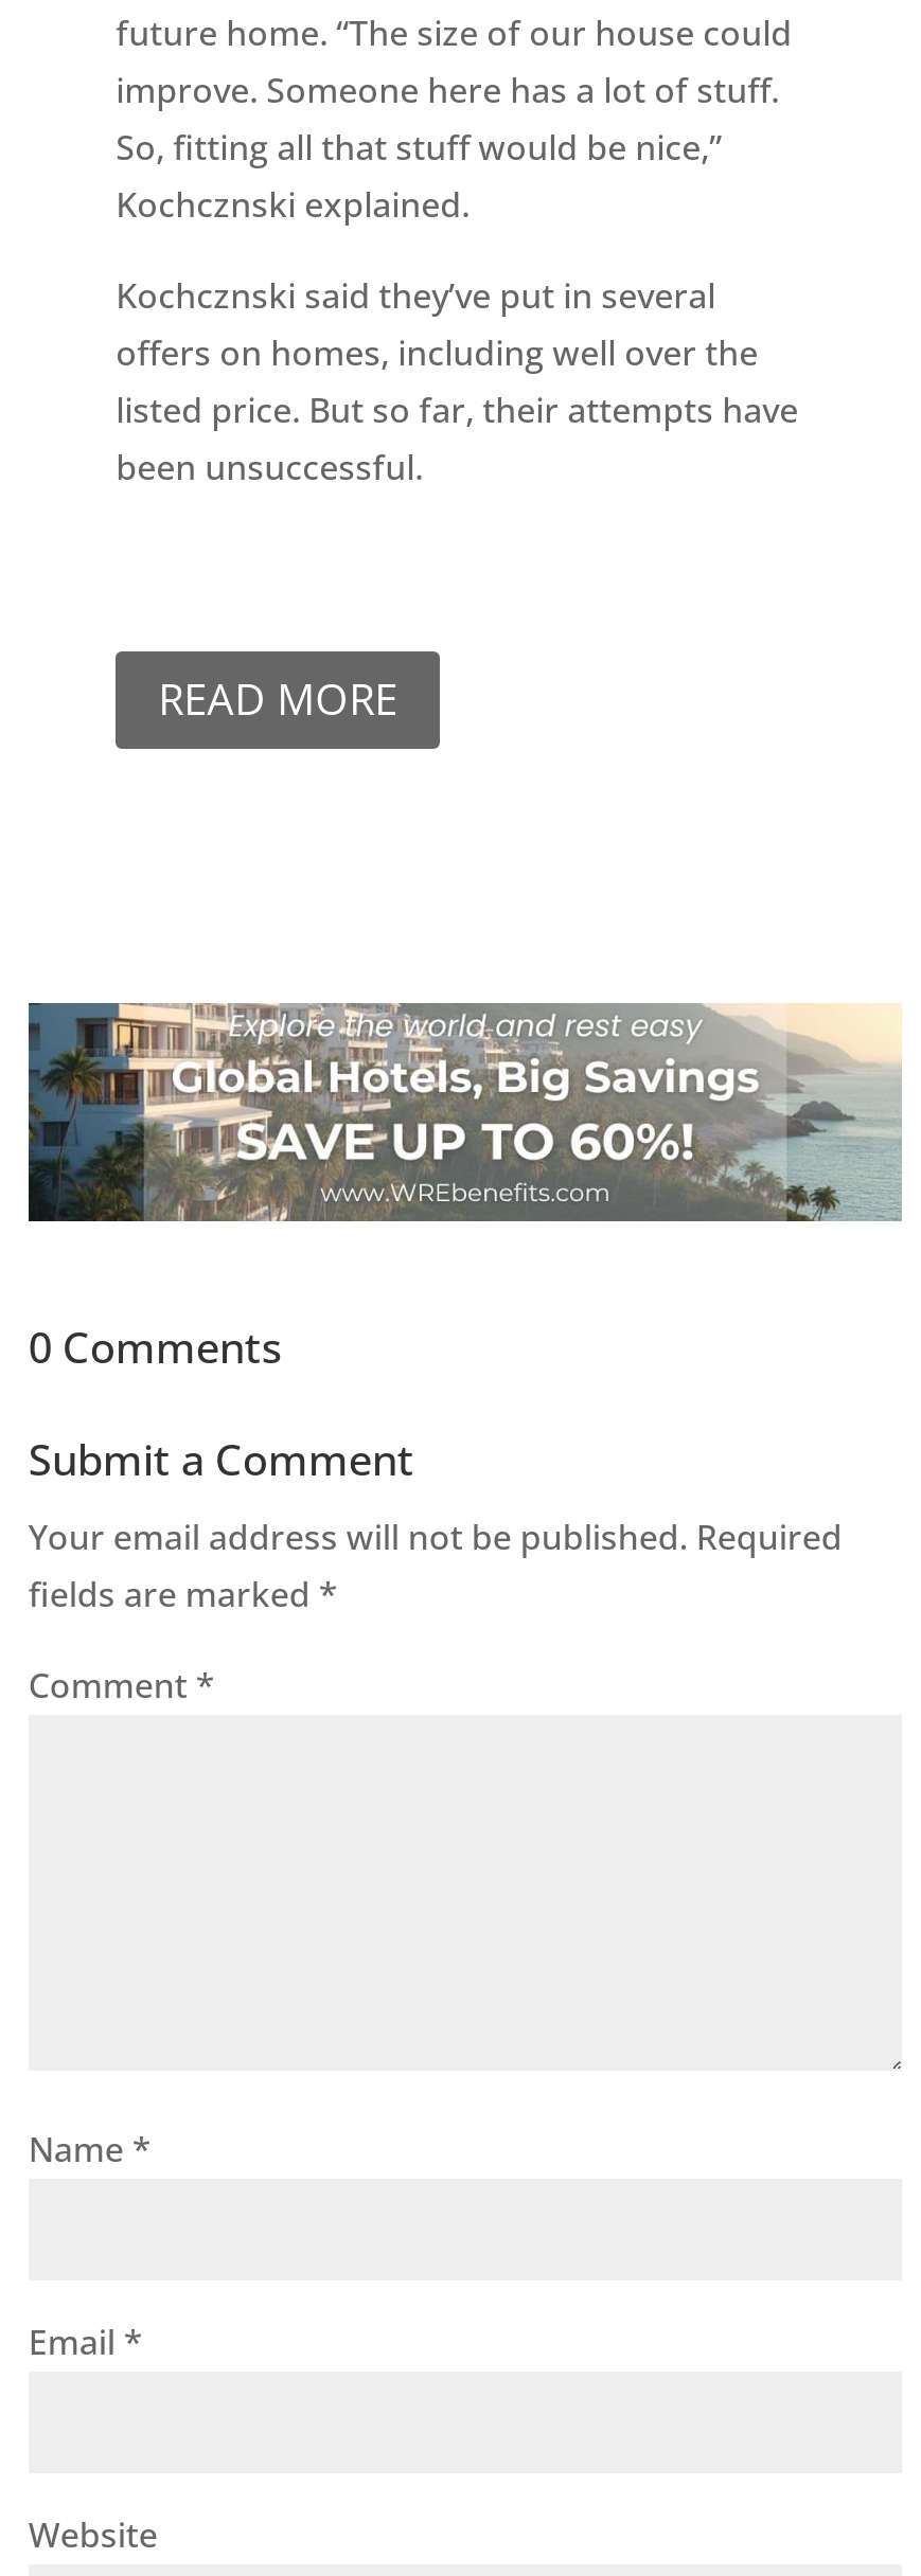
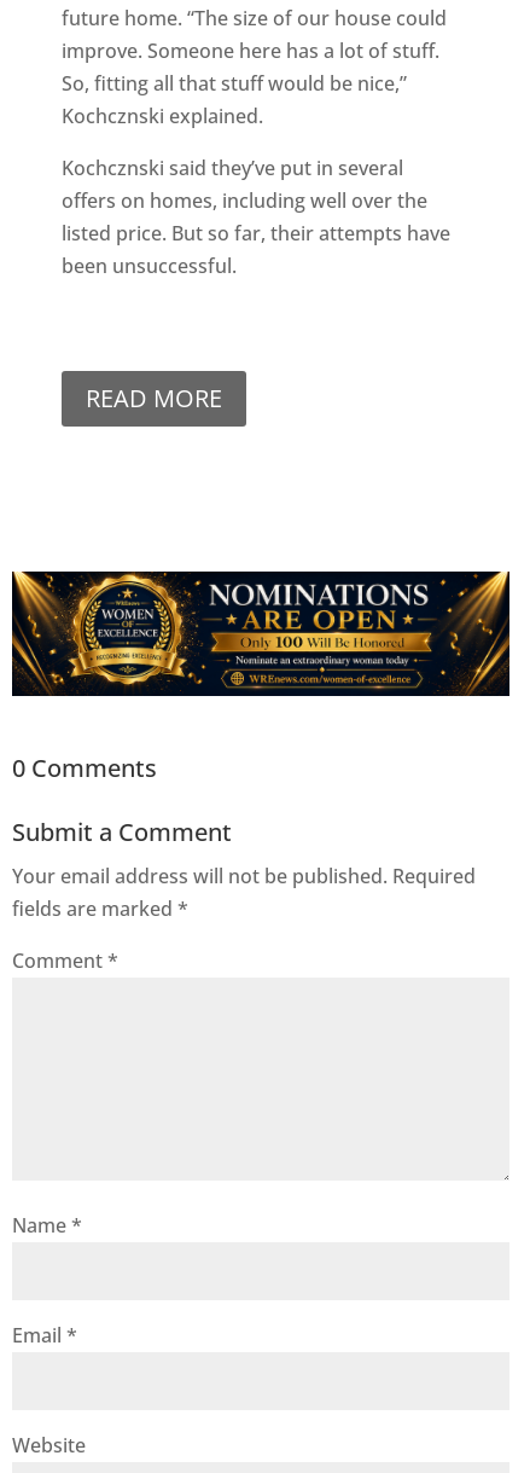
- [image]
+ [image]
